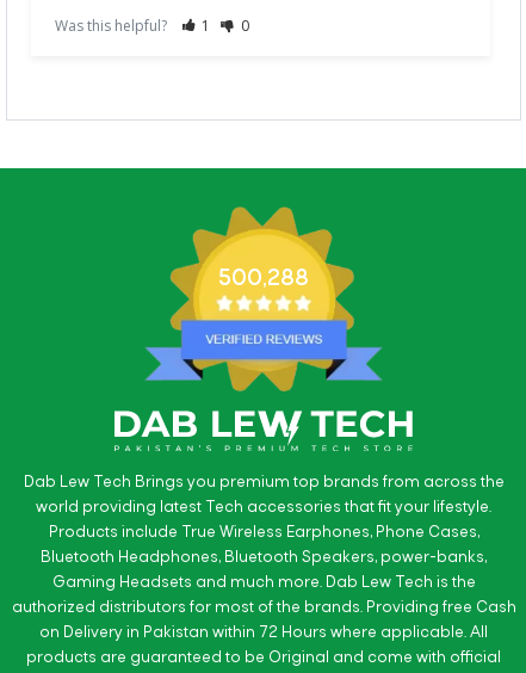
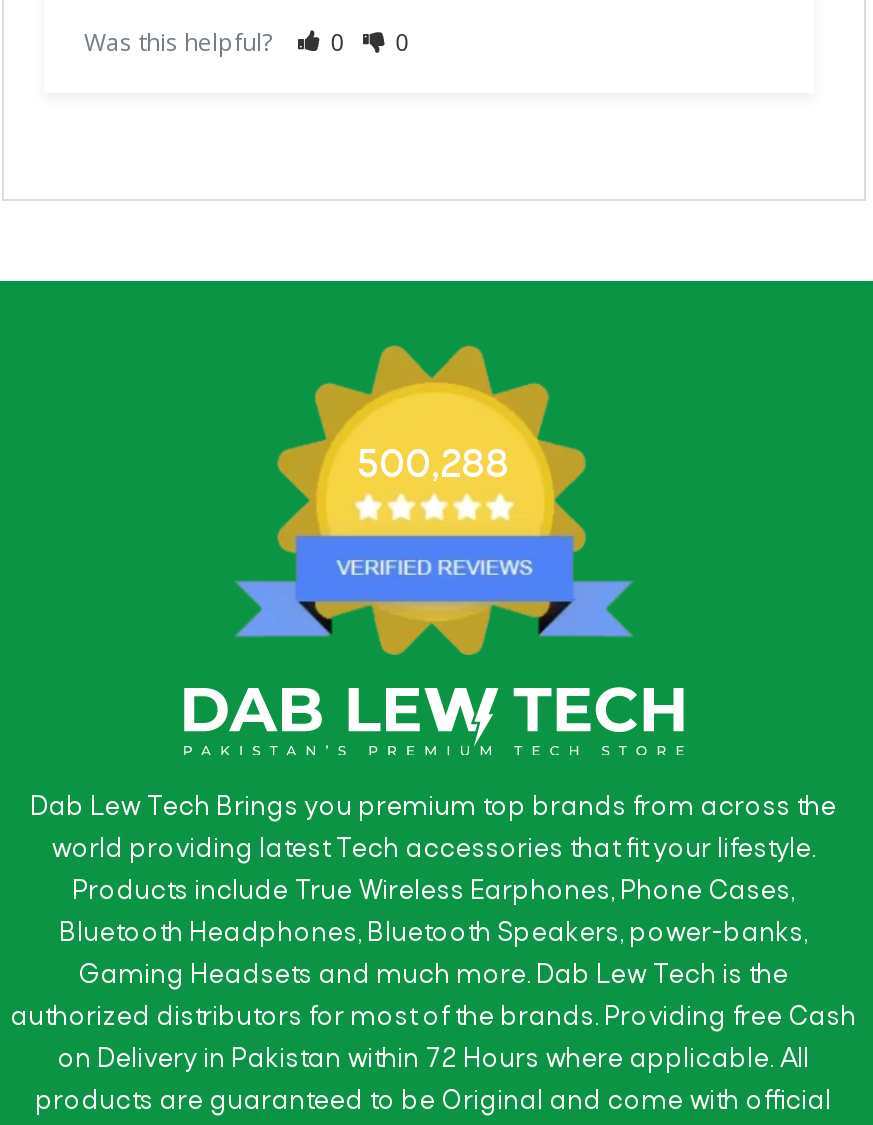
- Was this helpful? 1 0
+ Was this helpful? 0 0
